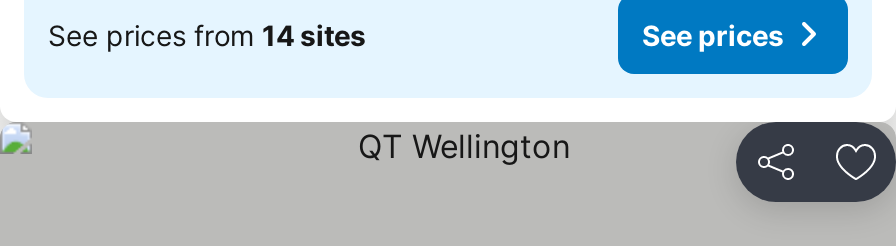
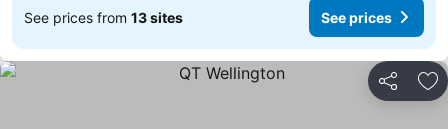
- See prices from 14 sites
+ See prices from 13 sites
